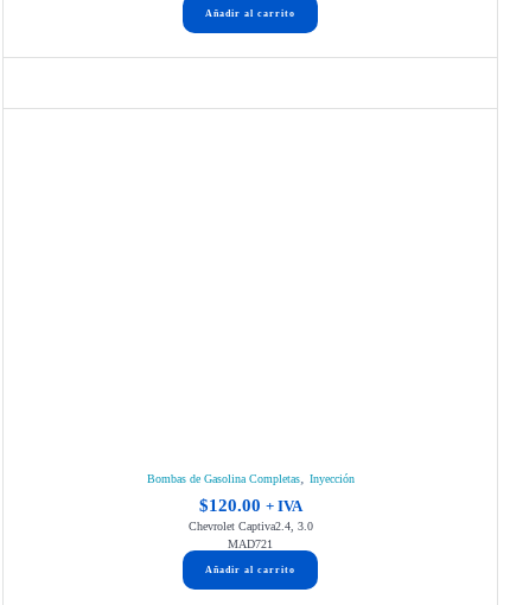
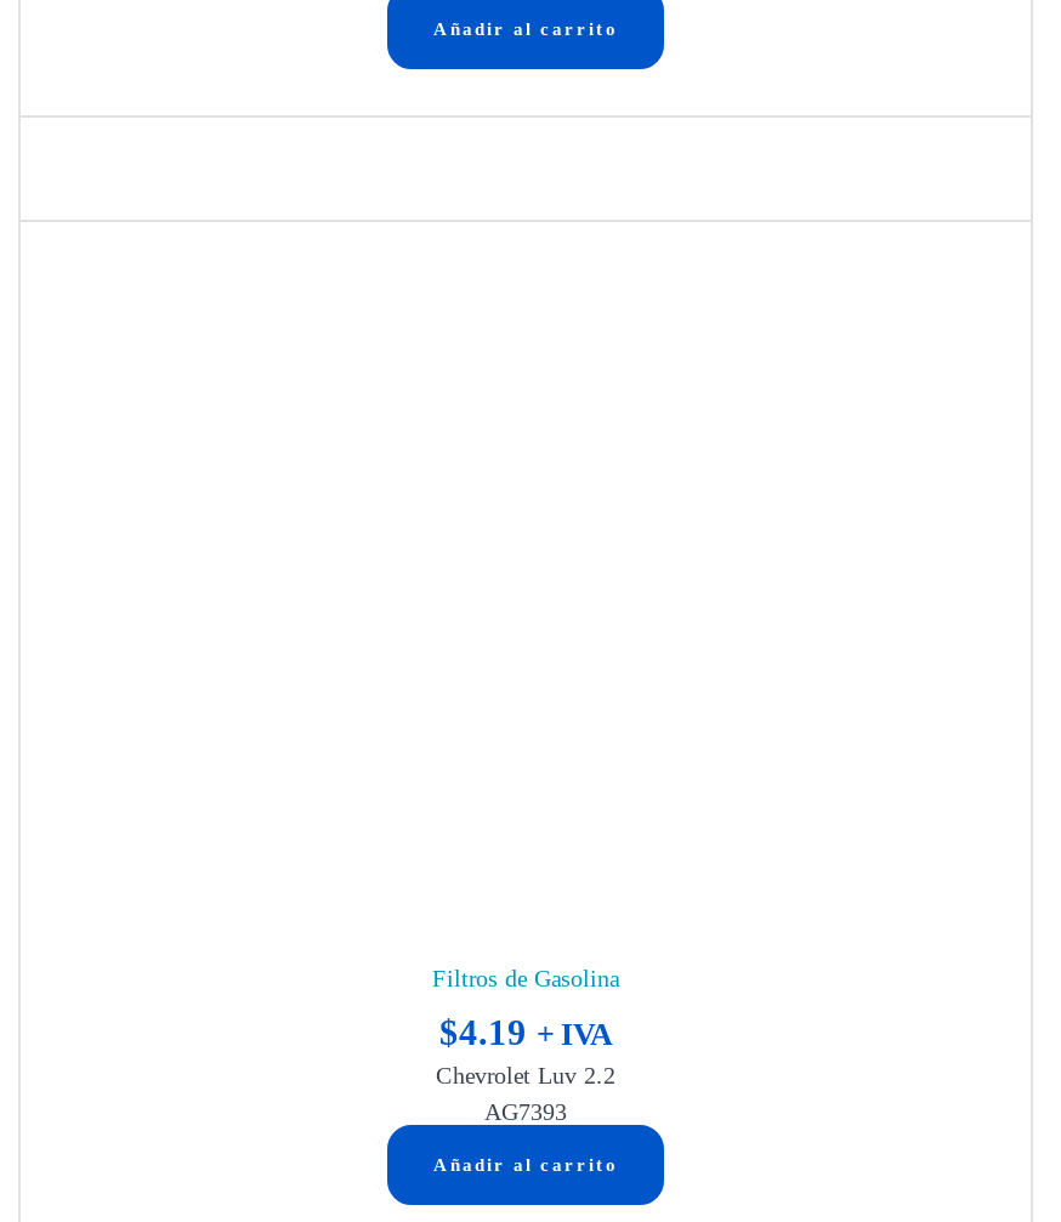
- Bombas de Gasolina Completas, Inyección
+ Filtros de Gasolina

- $120.00 + IVA
- Chevrolet Captiva2.4, 3.0
- MAD721
+ $4.19 + IVA
+ Chevrolet Luv 2.2
+ AG7393
